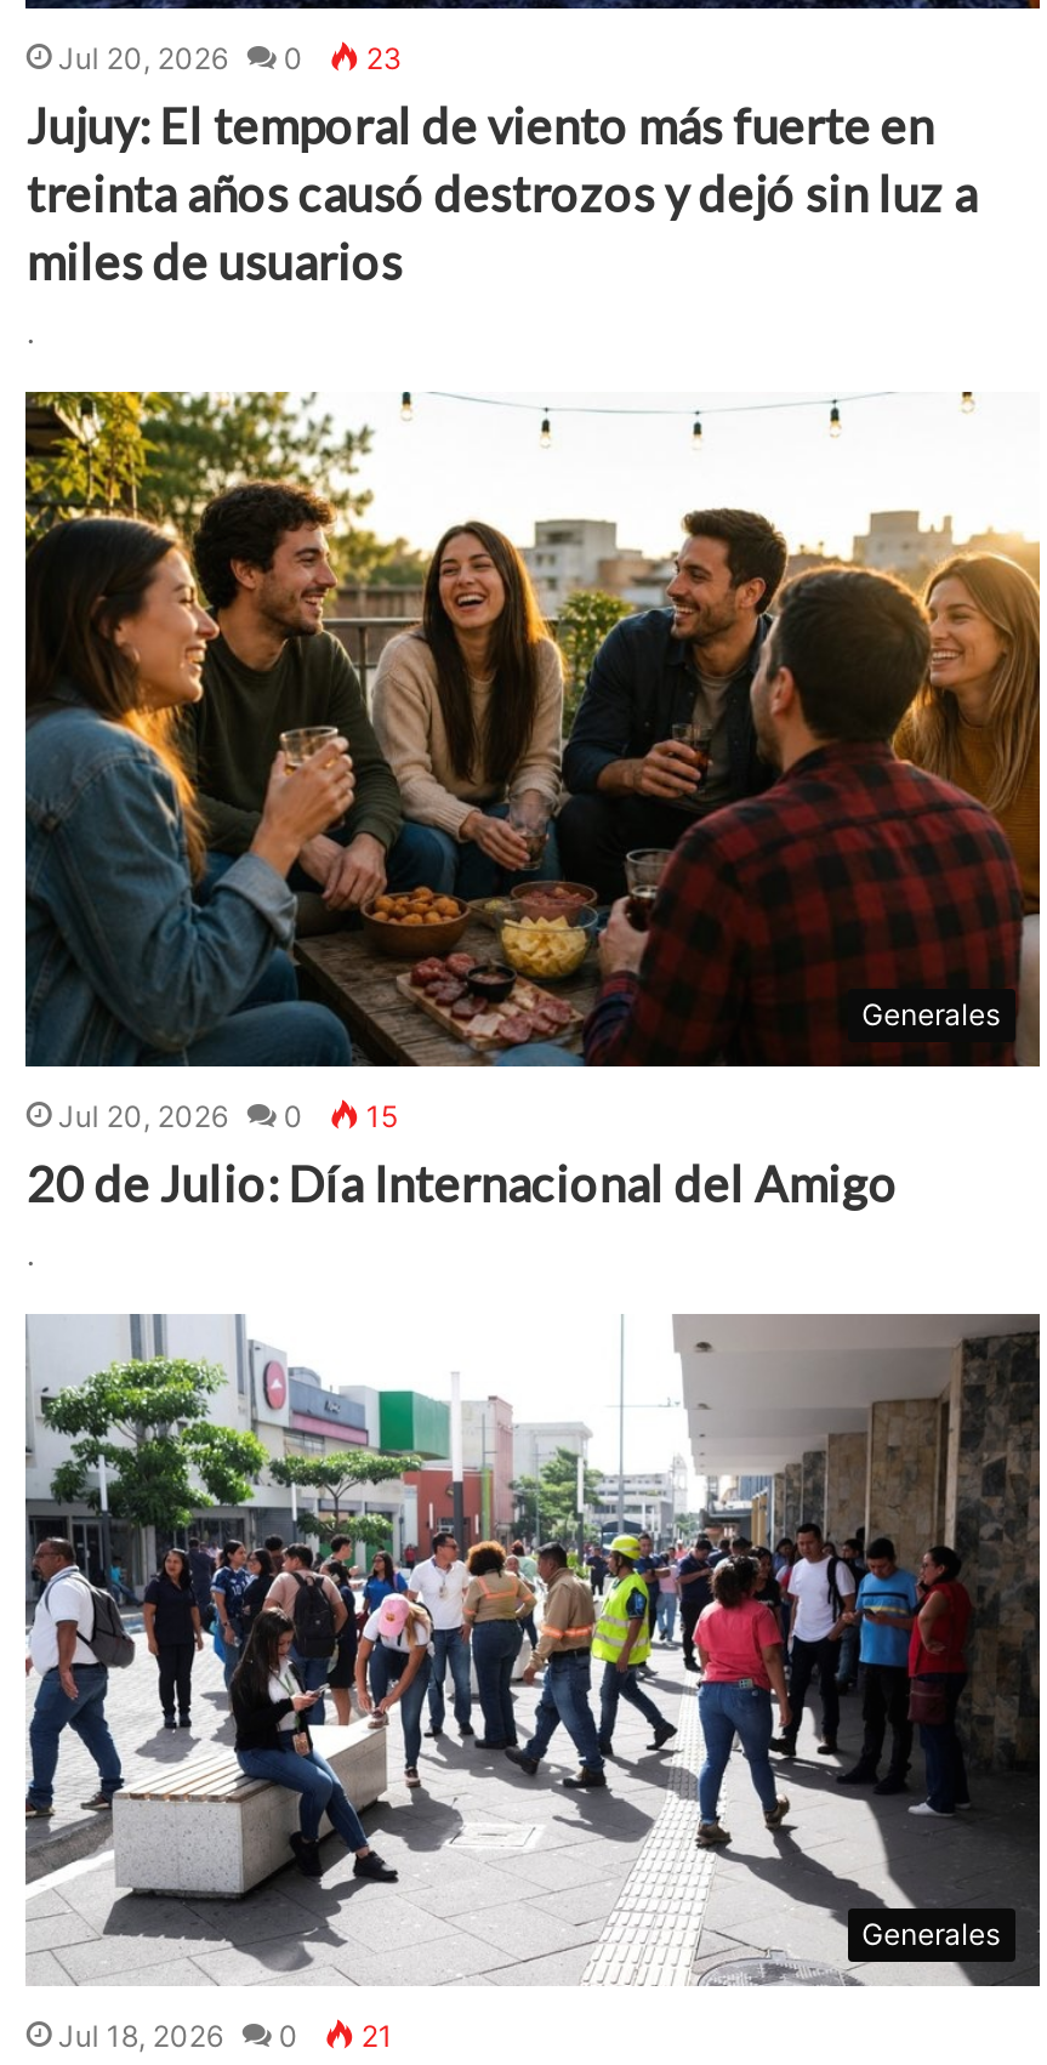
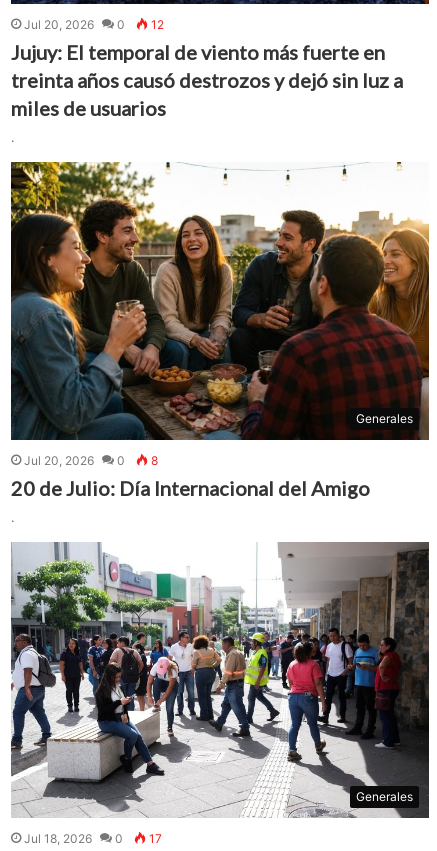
- Jul 20, 2026 0 23
+ Jul 20, 2026 0 12

- Jul 20, 2026 0 15
+ Jul 20, 2026 0 8

- Jul 18, 2026 0 21
+ Jul 18, 2026 0 17
